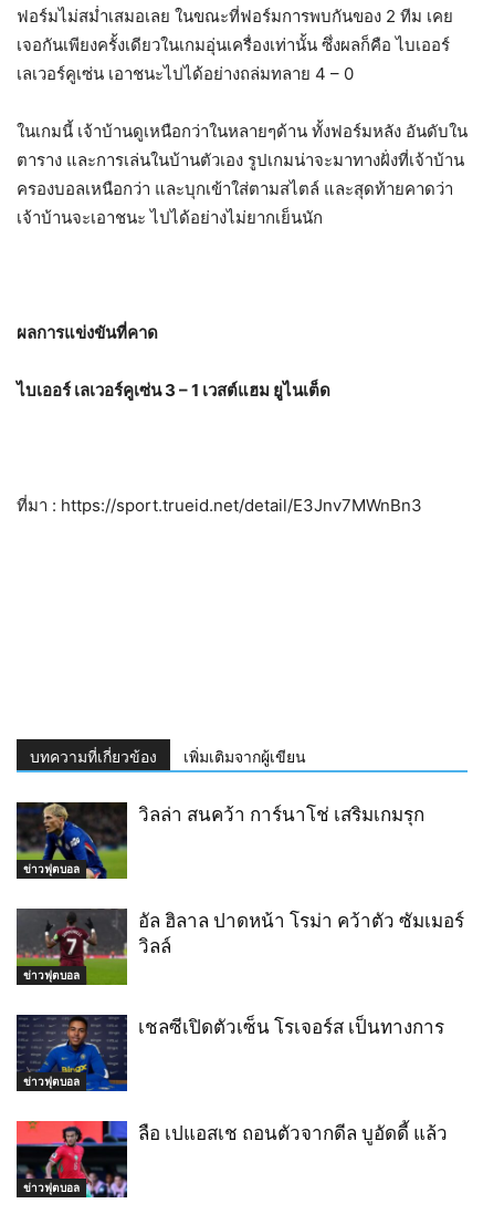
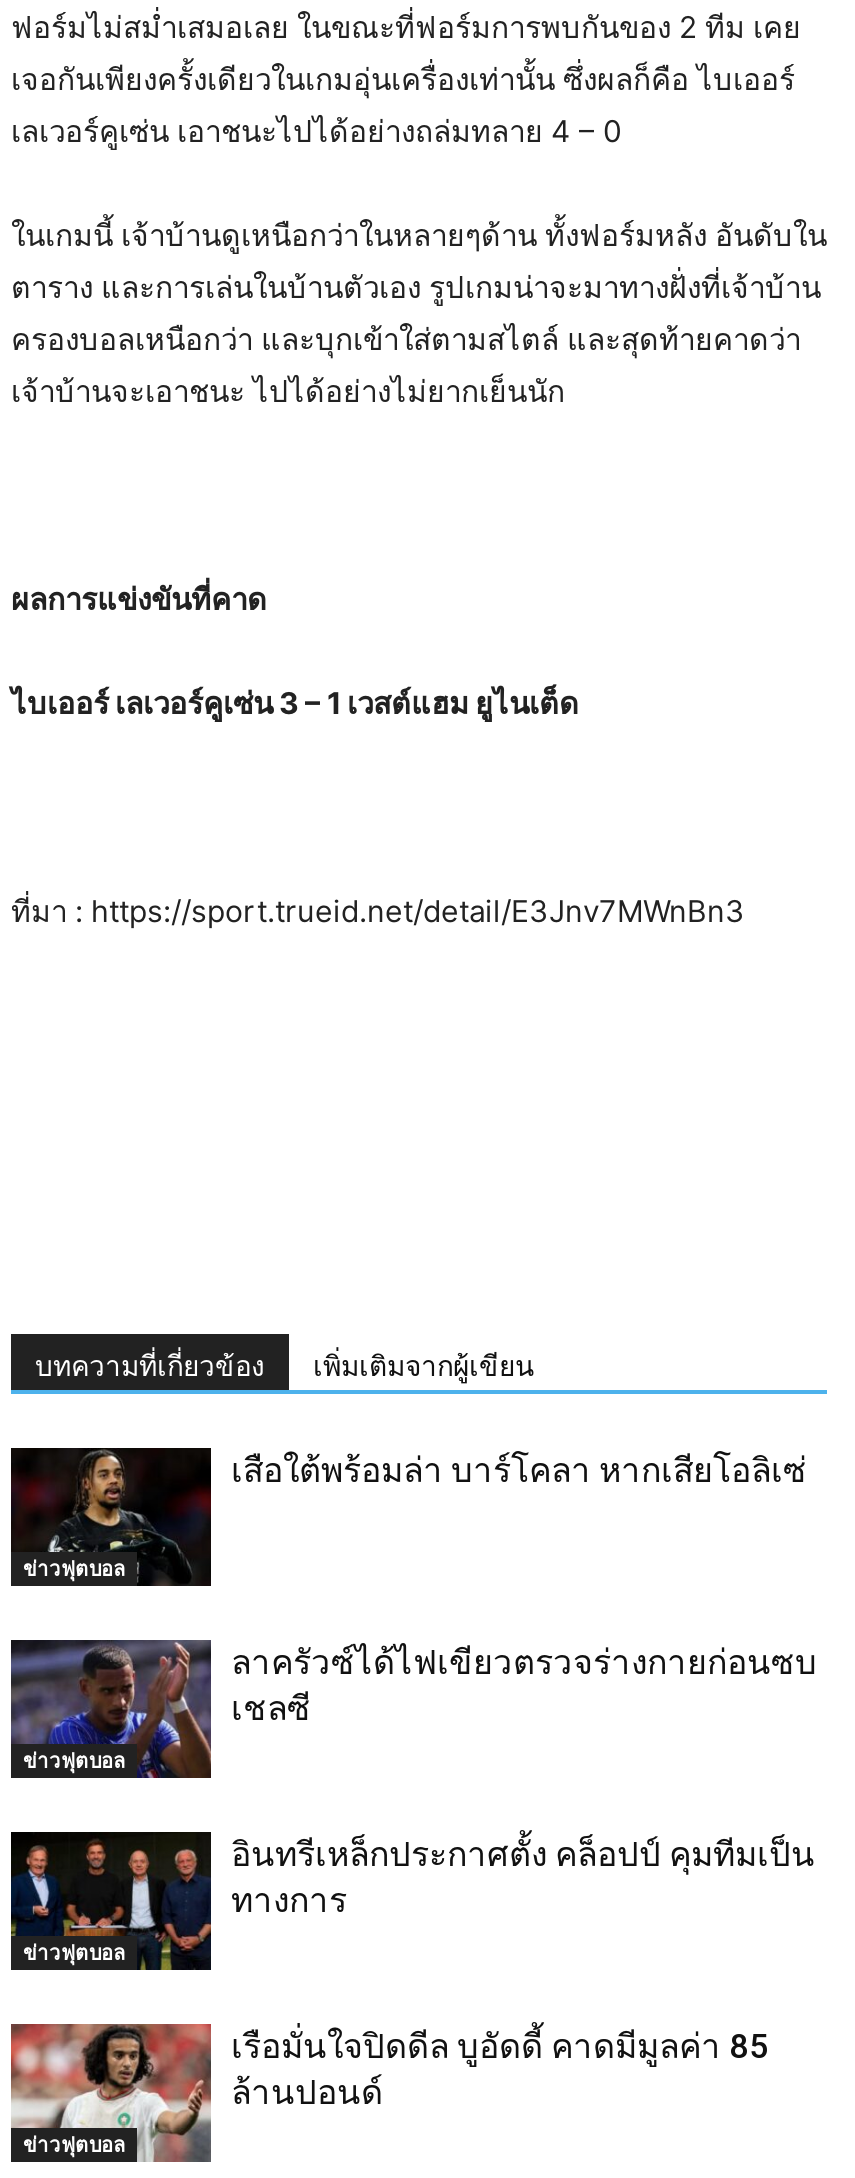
- [image]
- วิลล่า สนคว้า การ์นาโช่ เสริมเกมรุก
+ [image]
+ เสือใต้พร้อมล่า บาร์โคลา หากเสียโอลิเซ่

- [image]
- อัล ฮิลาล ปาดหน้า โรม่า คว้าตัว ซัมเมอร์
- วิลล์
+ [image]
+ ลาครัวซ์ได้ไฟเขียวตรวจร่างกายก่อนซบ
+ เชลซี

- [image]
- เชลซีเปิดตัวเซ็น โรเจอร์ส เป็นทางการ
+ [image]
+ อินทรีเหล็กประกาศตั้ง คล็อปป์ คุมทีมเป็น
+ ทางการ

- [image]
- ลือ เปแอสเช ถอนตัวจากดีล บูอัดดี้ แล้ว
+ [image]
+ เรือมั่นใจปิดดีล บูอัดดี้ คาดมีมูลค่า 85
+ ล้านปอนด์
